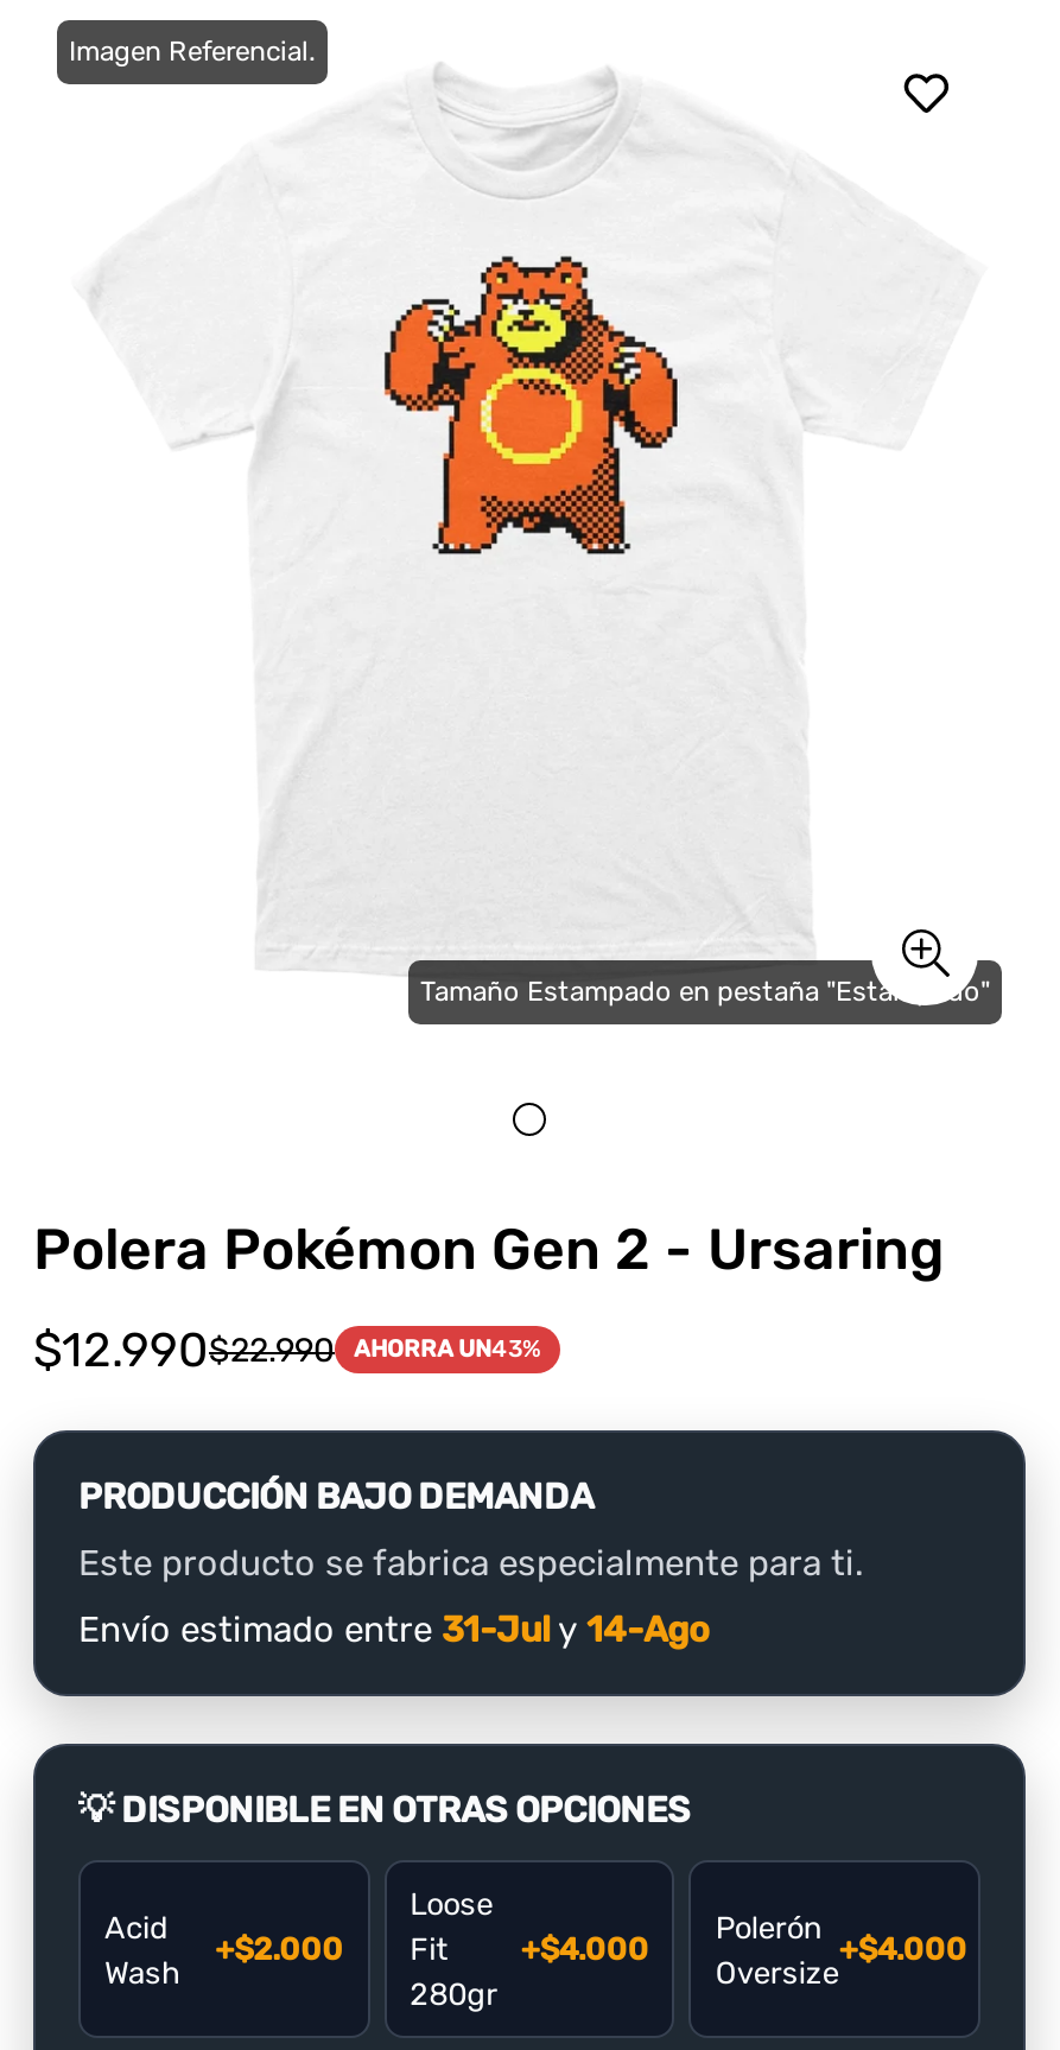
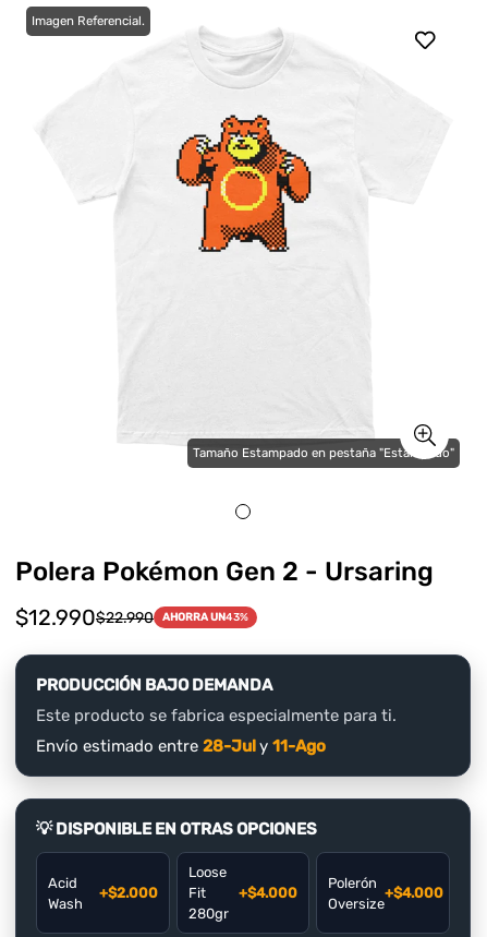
- Envío estimado entre 31-Jul y 14-Ago
+ Envío estimado entre 28-Jul y 11-Ago
